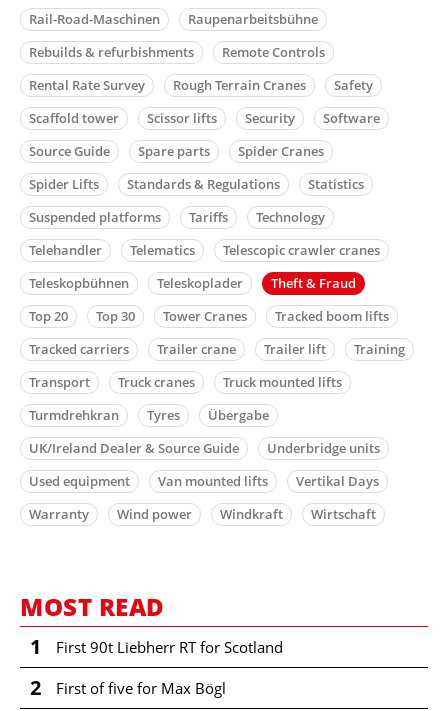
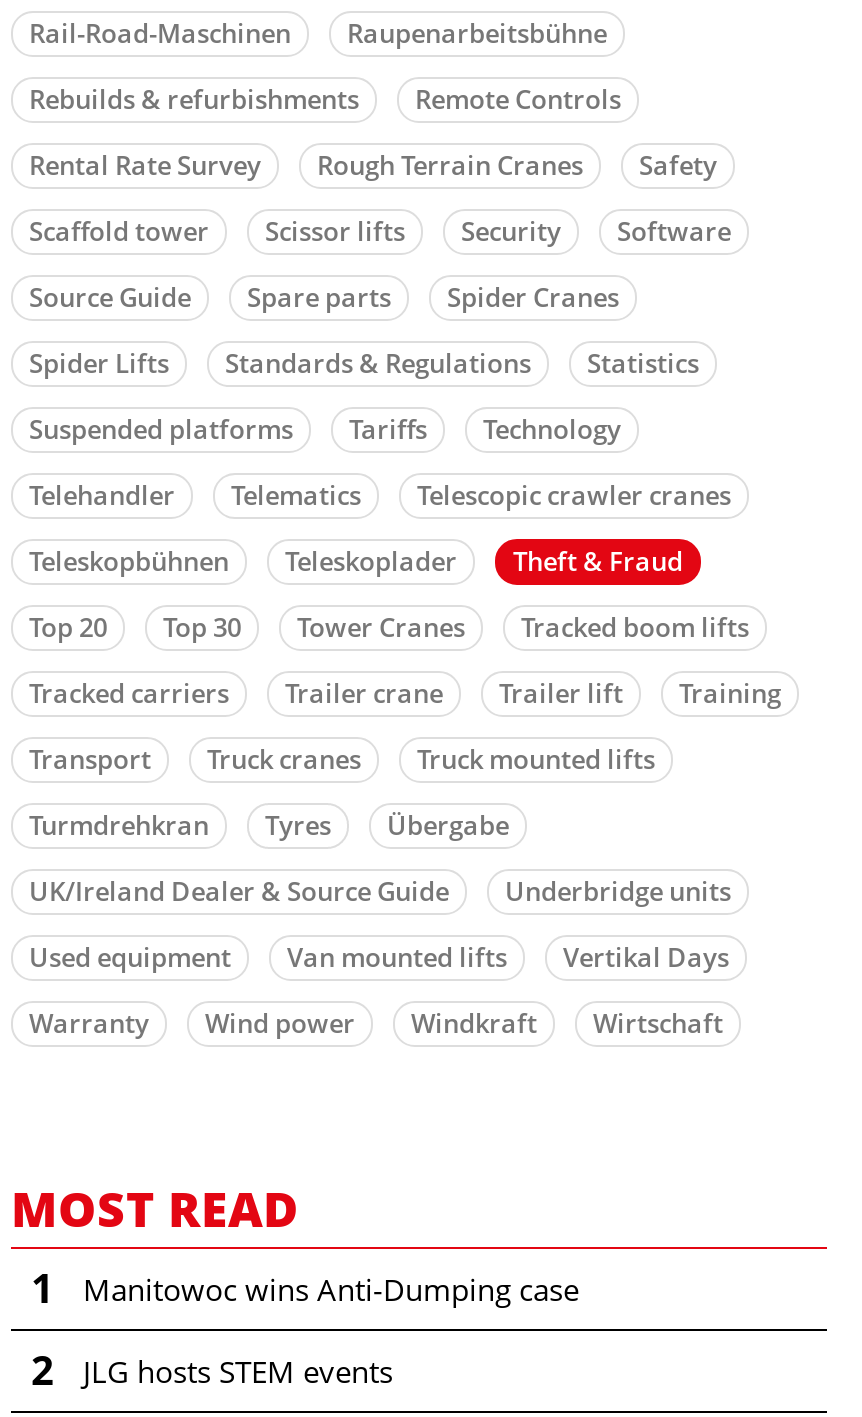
- First 90t Liebherr RT for Scotland
+ Manitowoc wins Anti-Dumping case

- First of five for Max Bögl
+ JLG hosts STEM events
